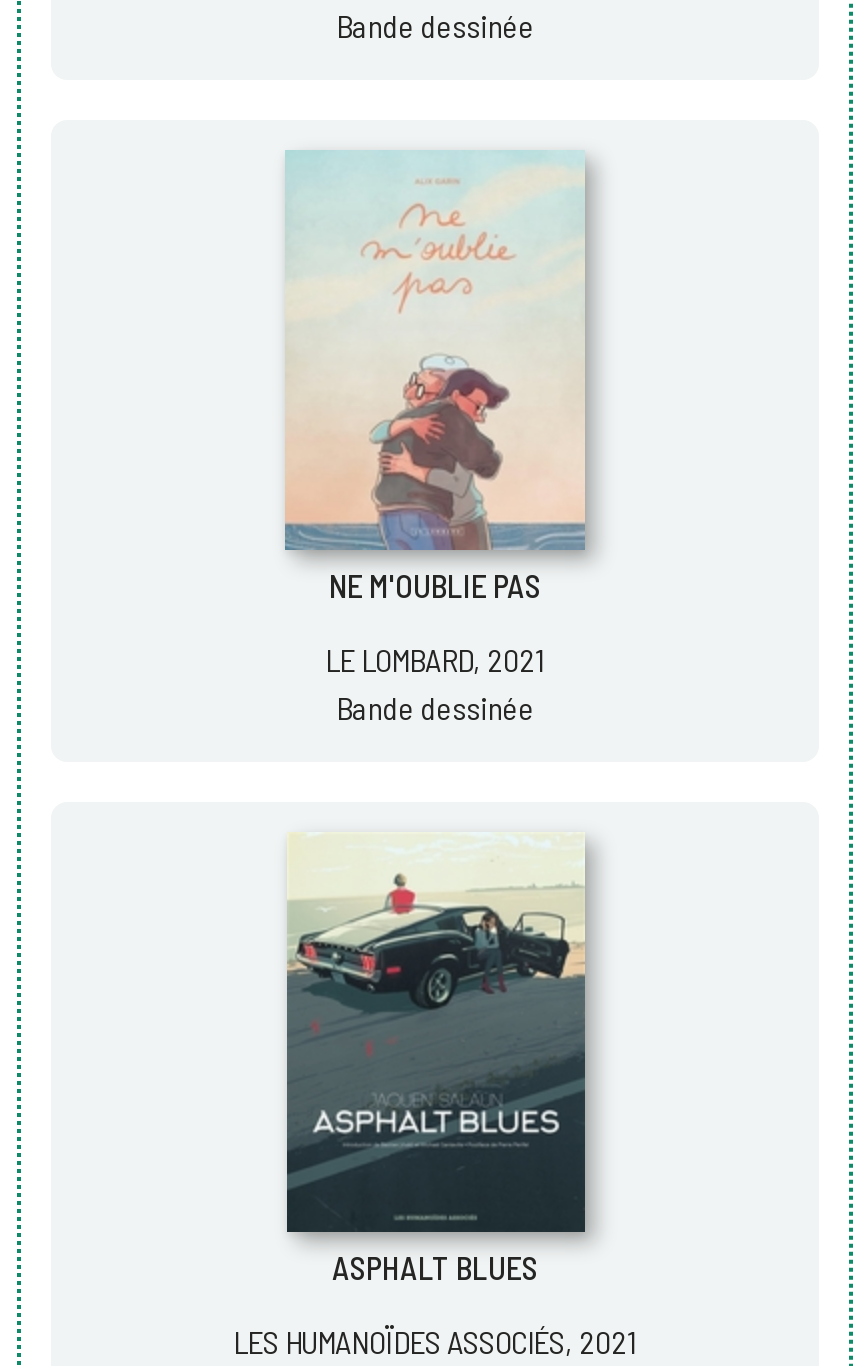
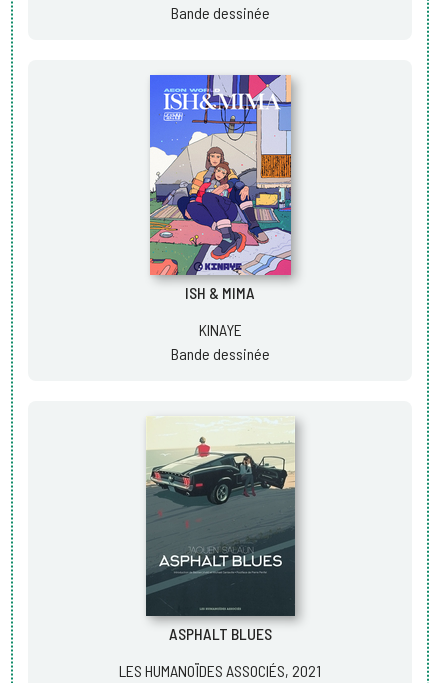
- [image]
- NE M'OUBLIE PAS
+ [image]
+ ISH & MIMA

- LE LOMBARD, 2021
+ KINAYE
